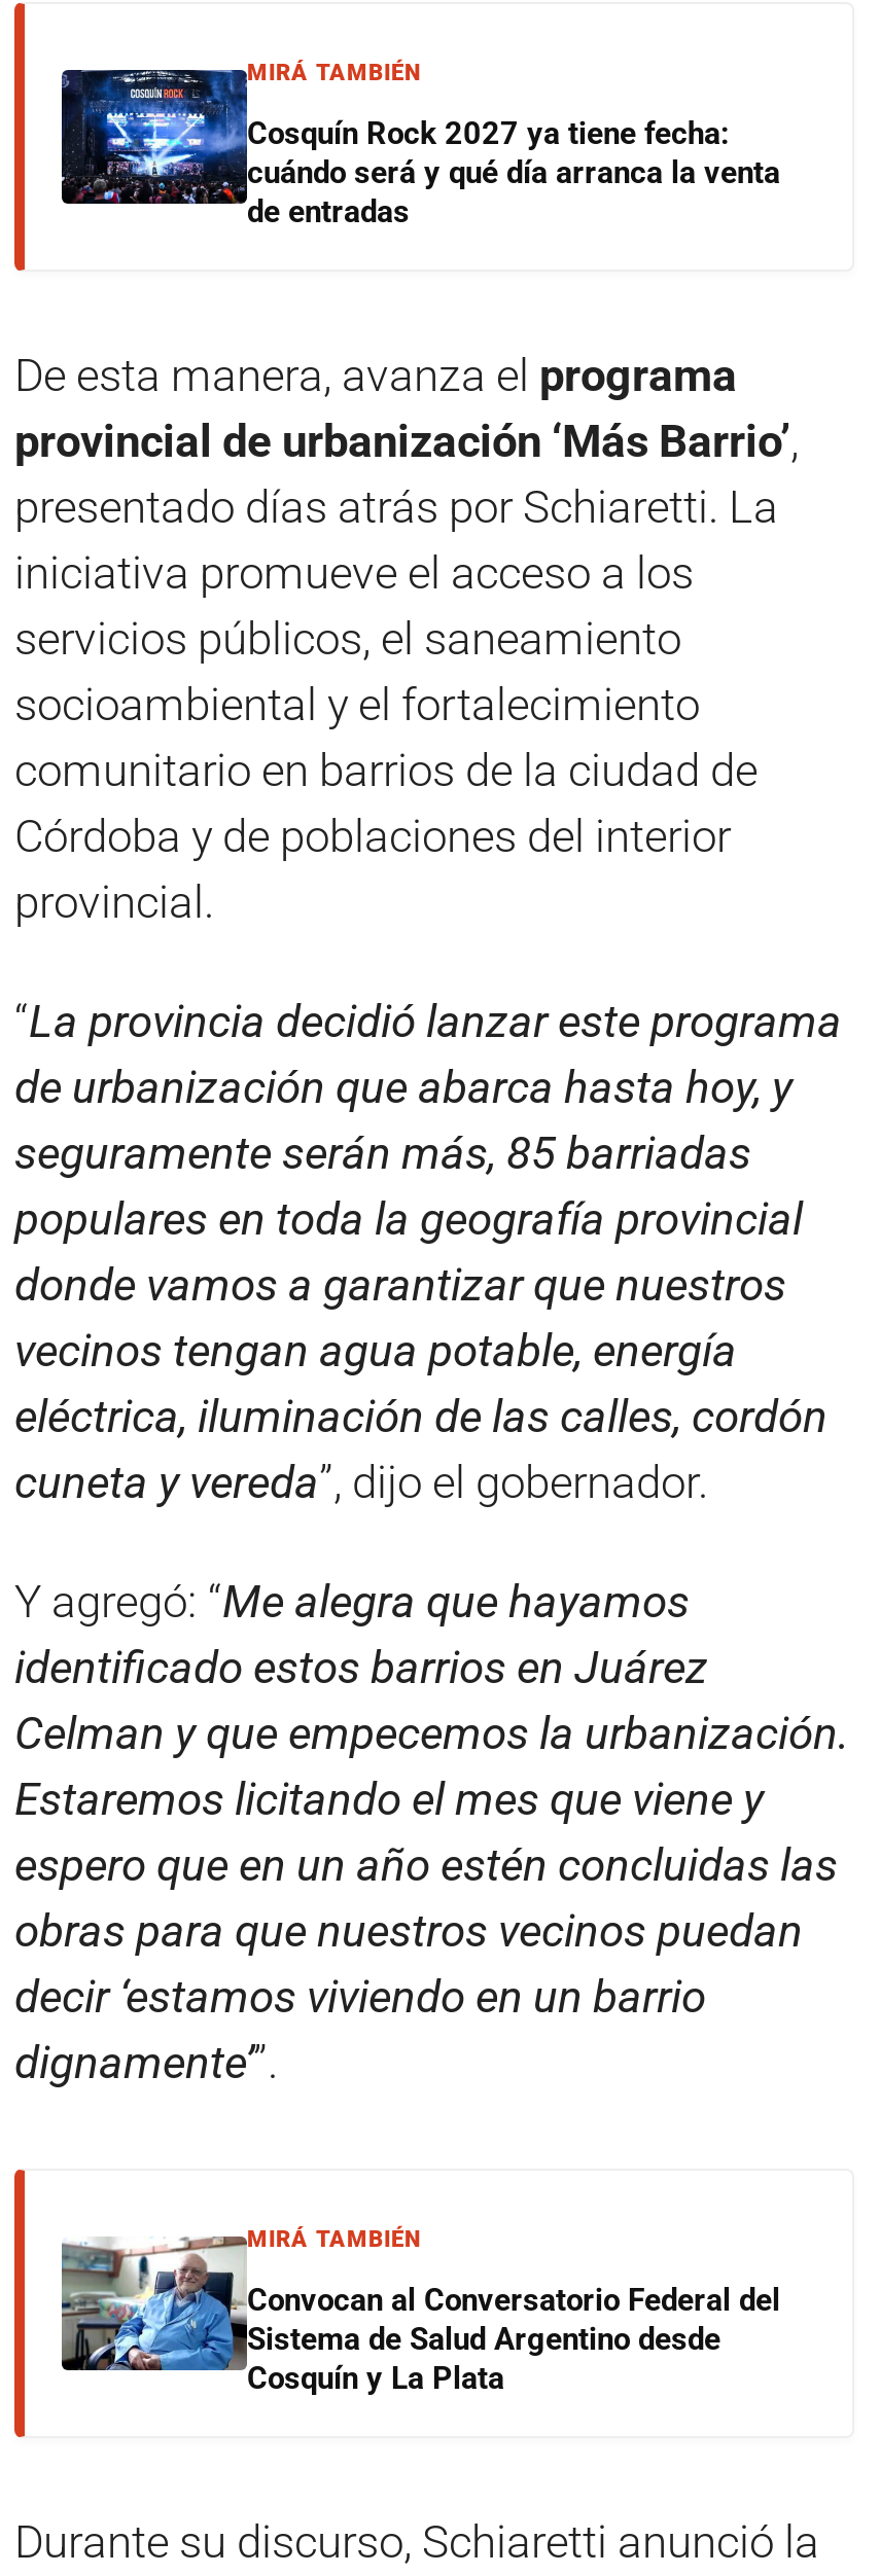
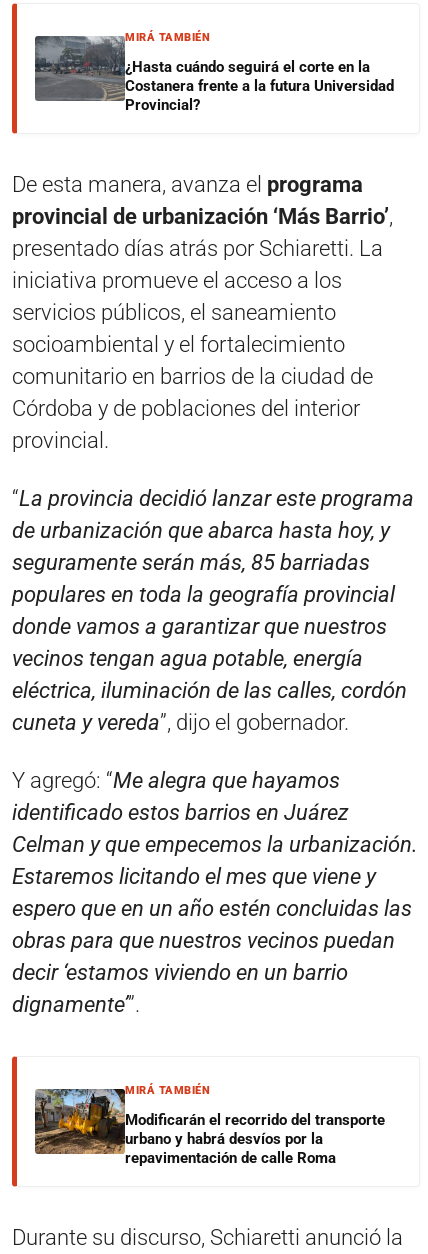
- [image]
- Cosquín Rock 2027 ya tiene fecha:
- cuándo será y qué día arranca la venta
- de entradas
+ [image]
+ ¿Hasta cuándo seguirá el corte en la
+ Costanera frente a la futura Universidad
+ Provincial?

- [image]
- Convocan al Conversatorio Federal del
- Sistema de Salud Argentino desde
- Cosquín y La Plata
+ [image]
+ Modificarán el recorrido del transporte
+ urbano y habrá desvíos por la
+ repavimentación de calle Roma
